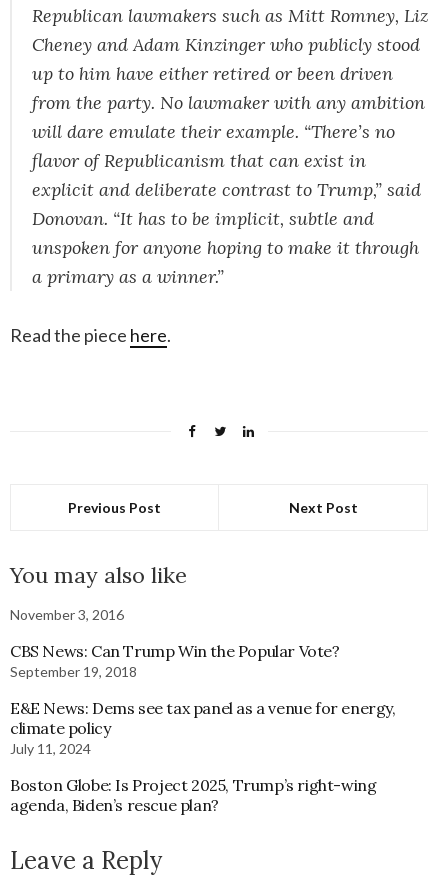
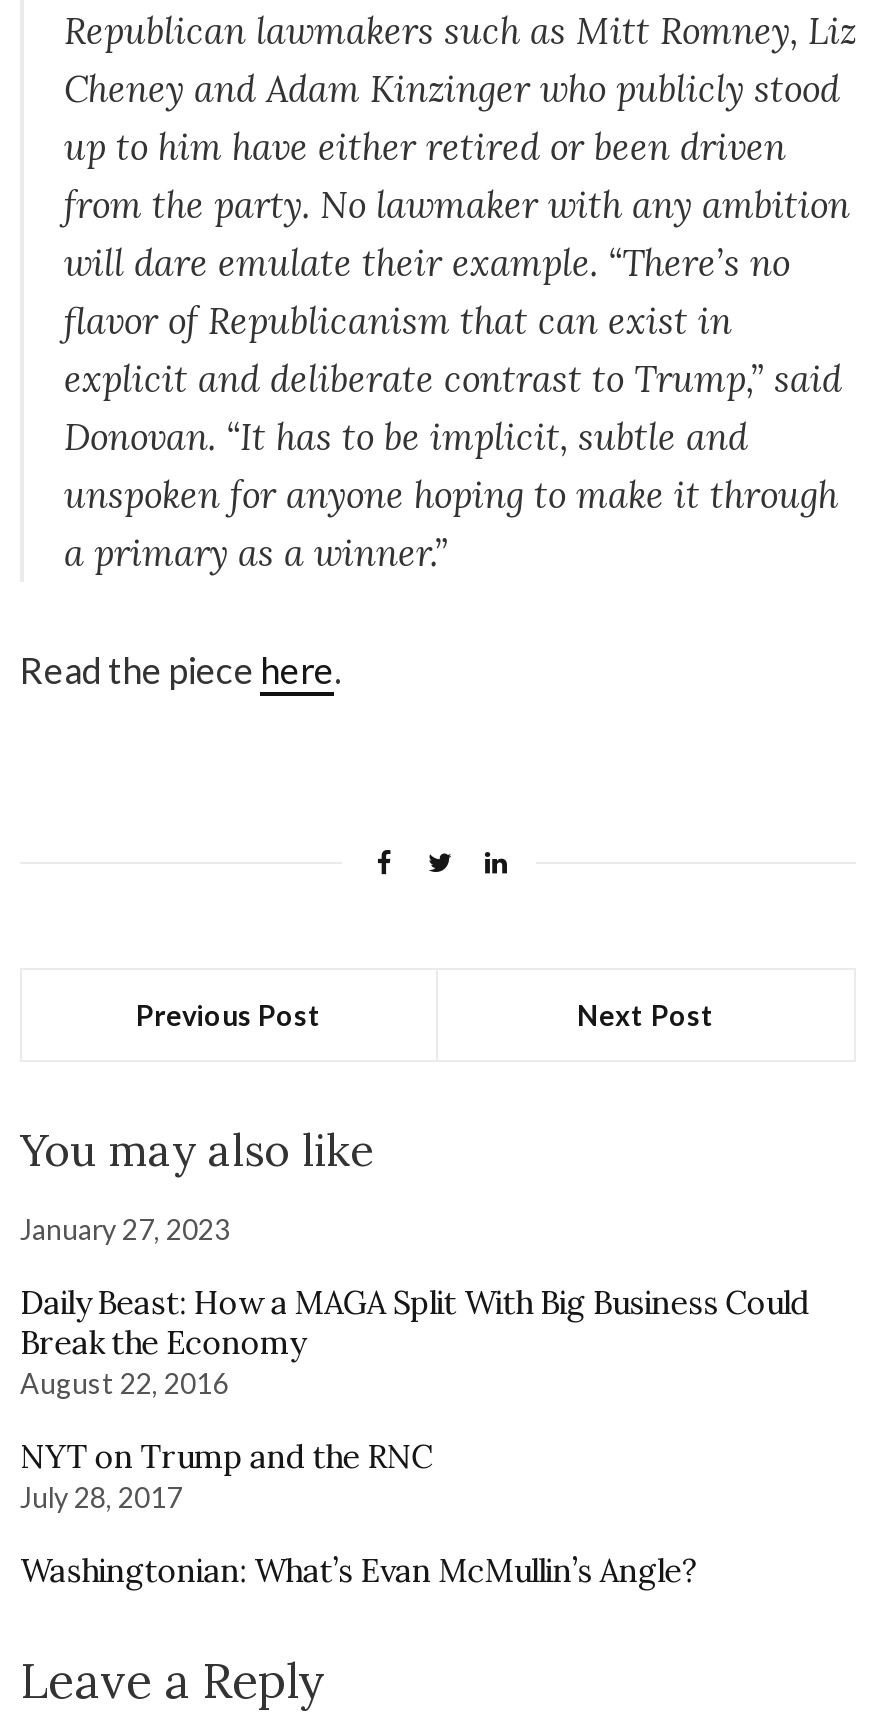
- November 3, 2016
+ January 27, 2023

- CBS News: Can Trump Win the Popular Vote?
- September 19, 2018
+ Daily Beast: How a MAGA Split With Big Business Could
+ Break the Economy
+ August 22, 2016

- E&E News: Dems see tax panel as a venue for energy,
- climate policy
- July 11, 2024
+ NYT on Trump and the RNC
+ July 28, 2017

- Boston Globe: Is Project 2025, Trump’s right-wing
- agenda, Biden’s rescue plan?
+ Washingtonian: What’s Evan McMullin’s Angle?
